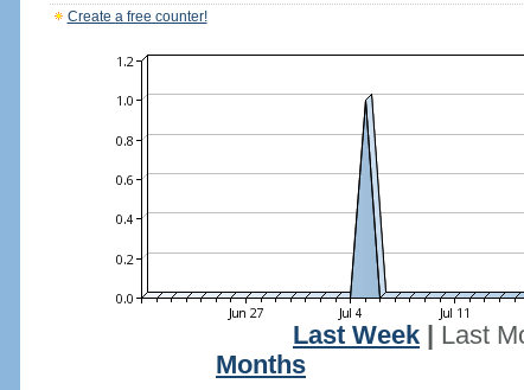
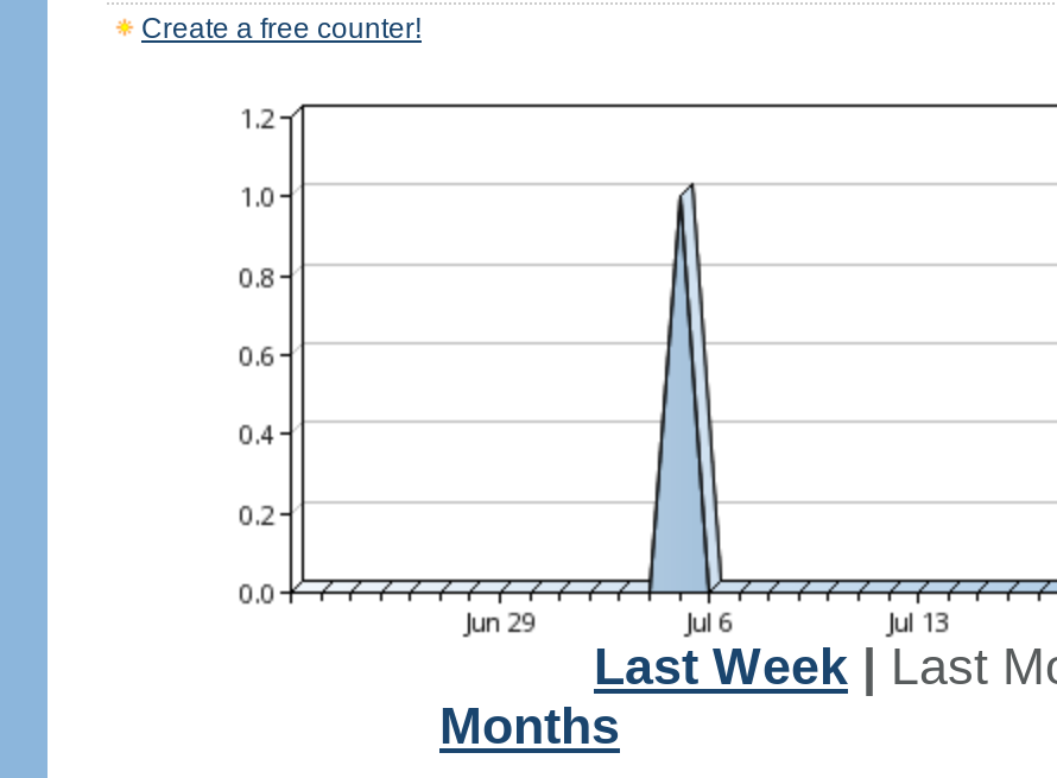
- [image]
+ [image]
